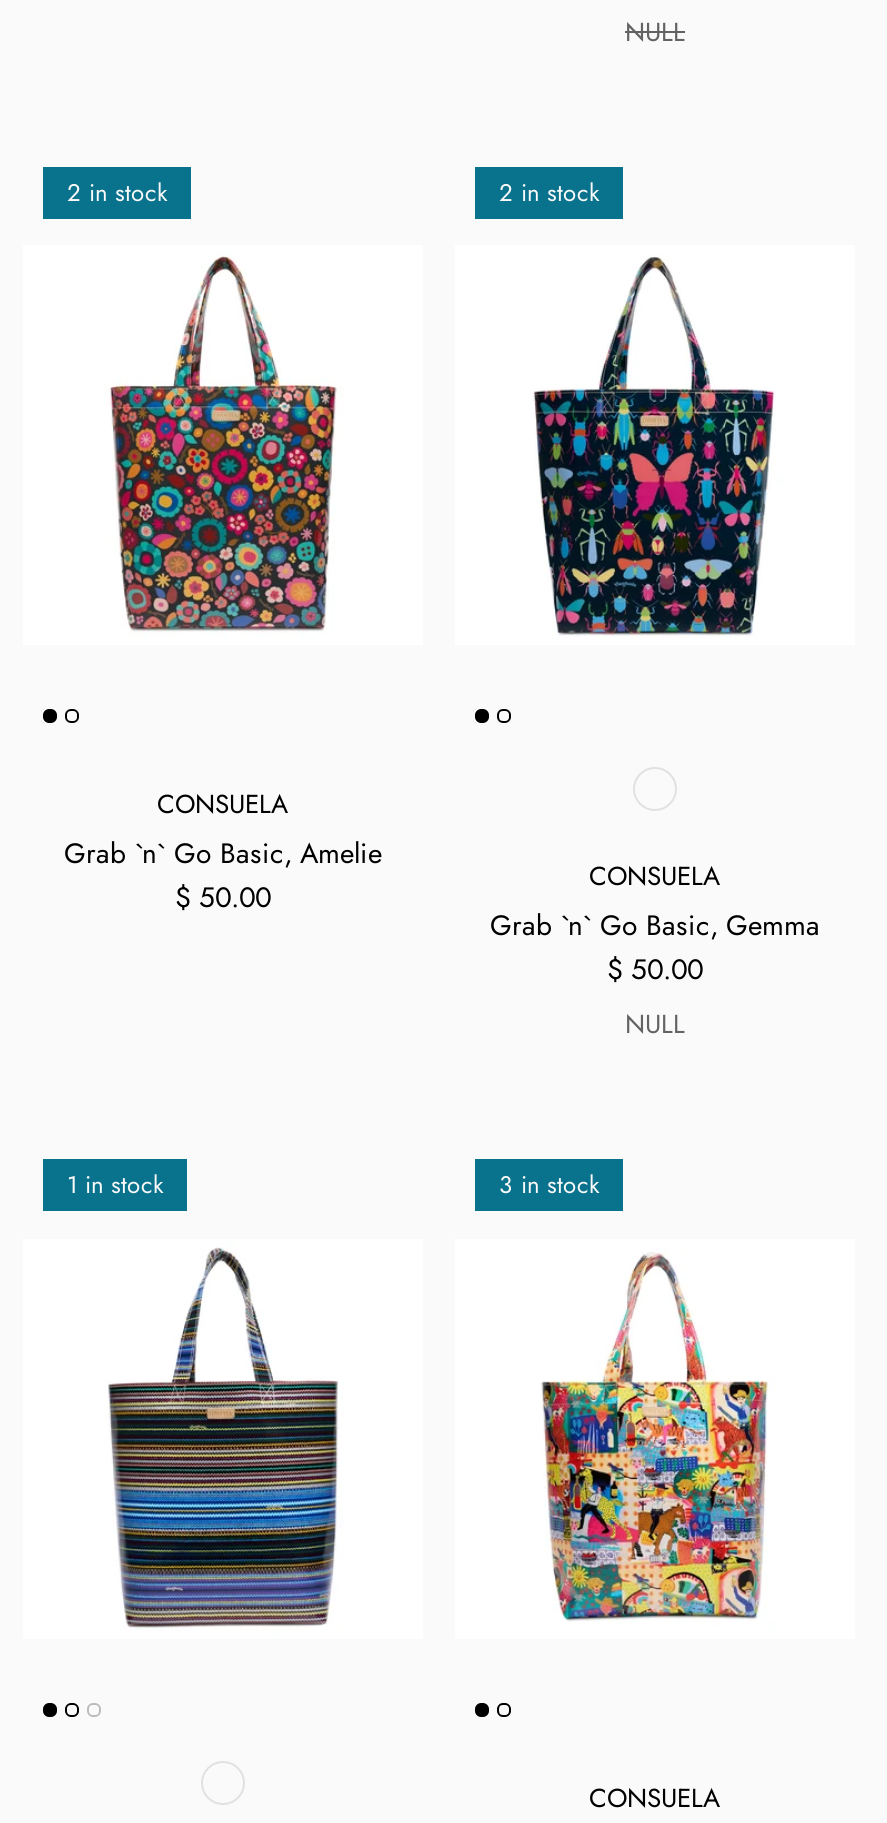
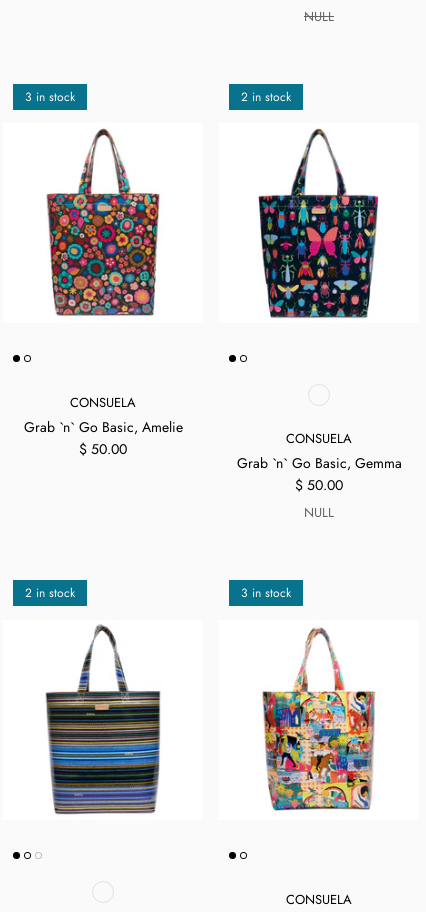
- 2 in stock
+ 3 in stock

- 1 in stock
+ 2 in stock
